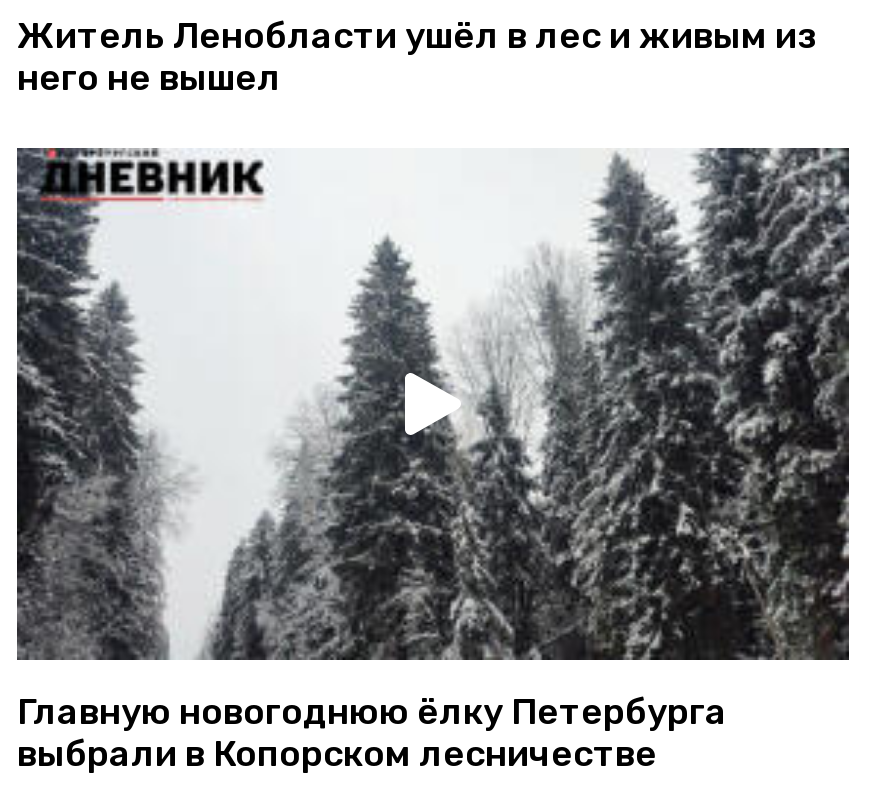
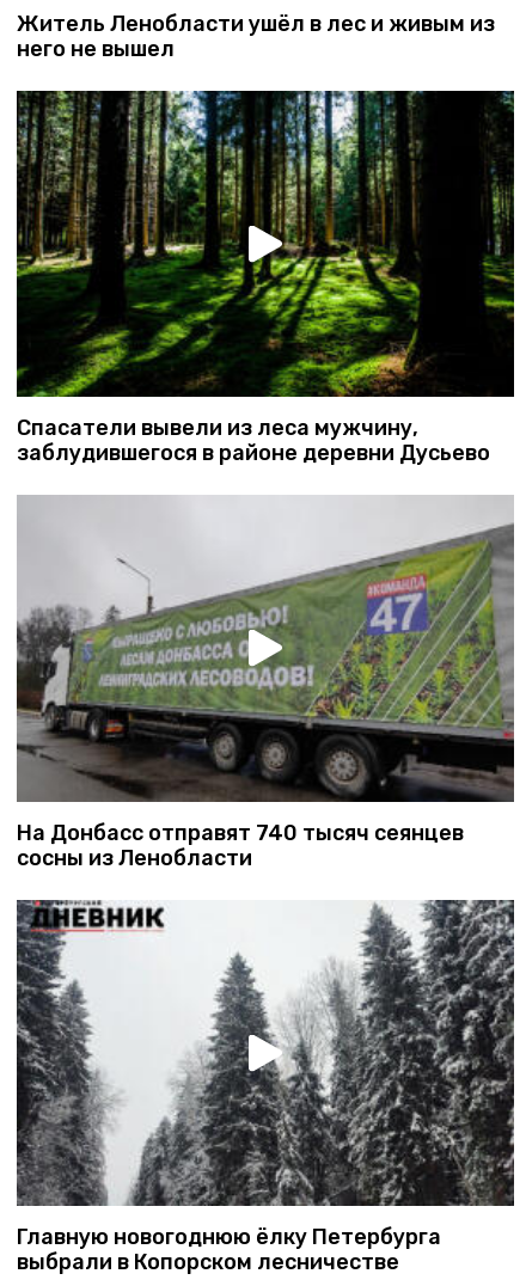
+ [image]
+ Спасатели вывели из леса мужчину,
+ заблудившегося в районе деревни Дусьево

+ [image]
+ На Донбасс отправят 740 тысяч сеянцев
+ сосны из Ленобласти
